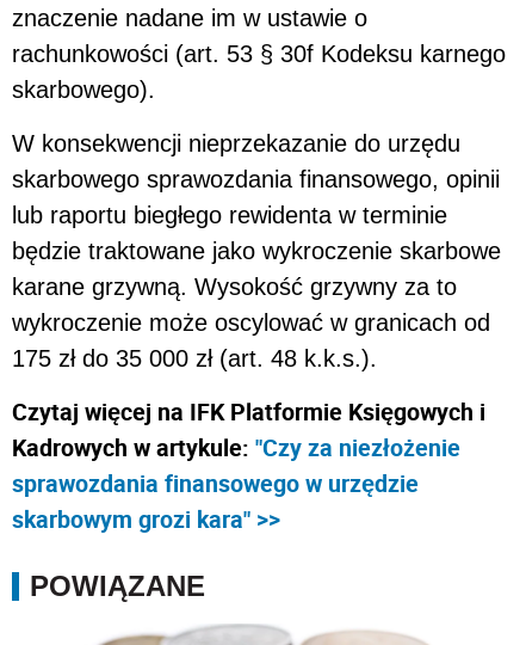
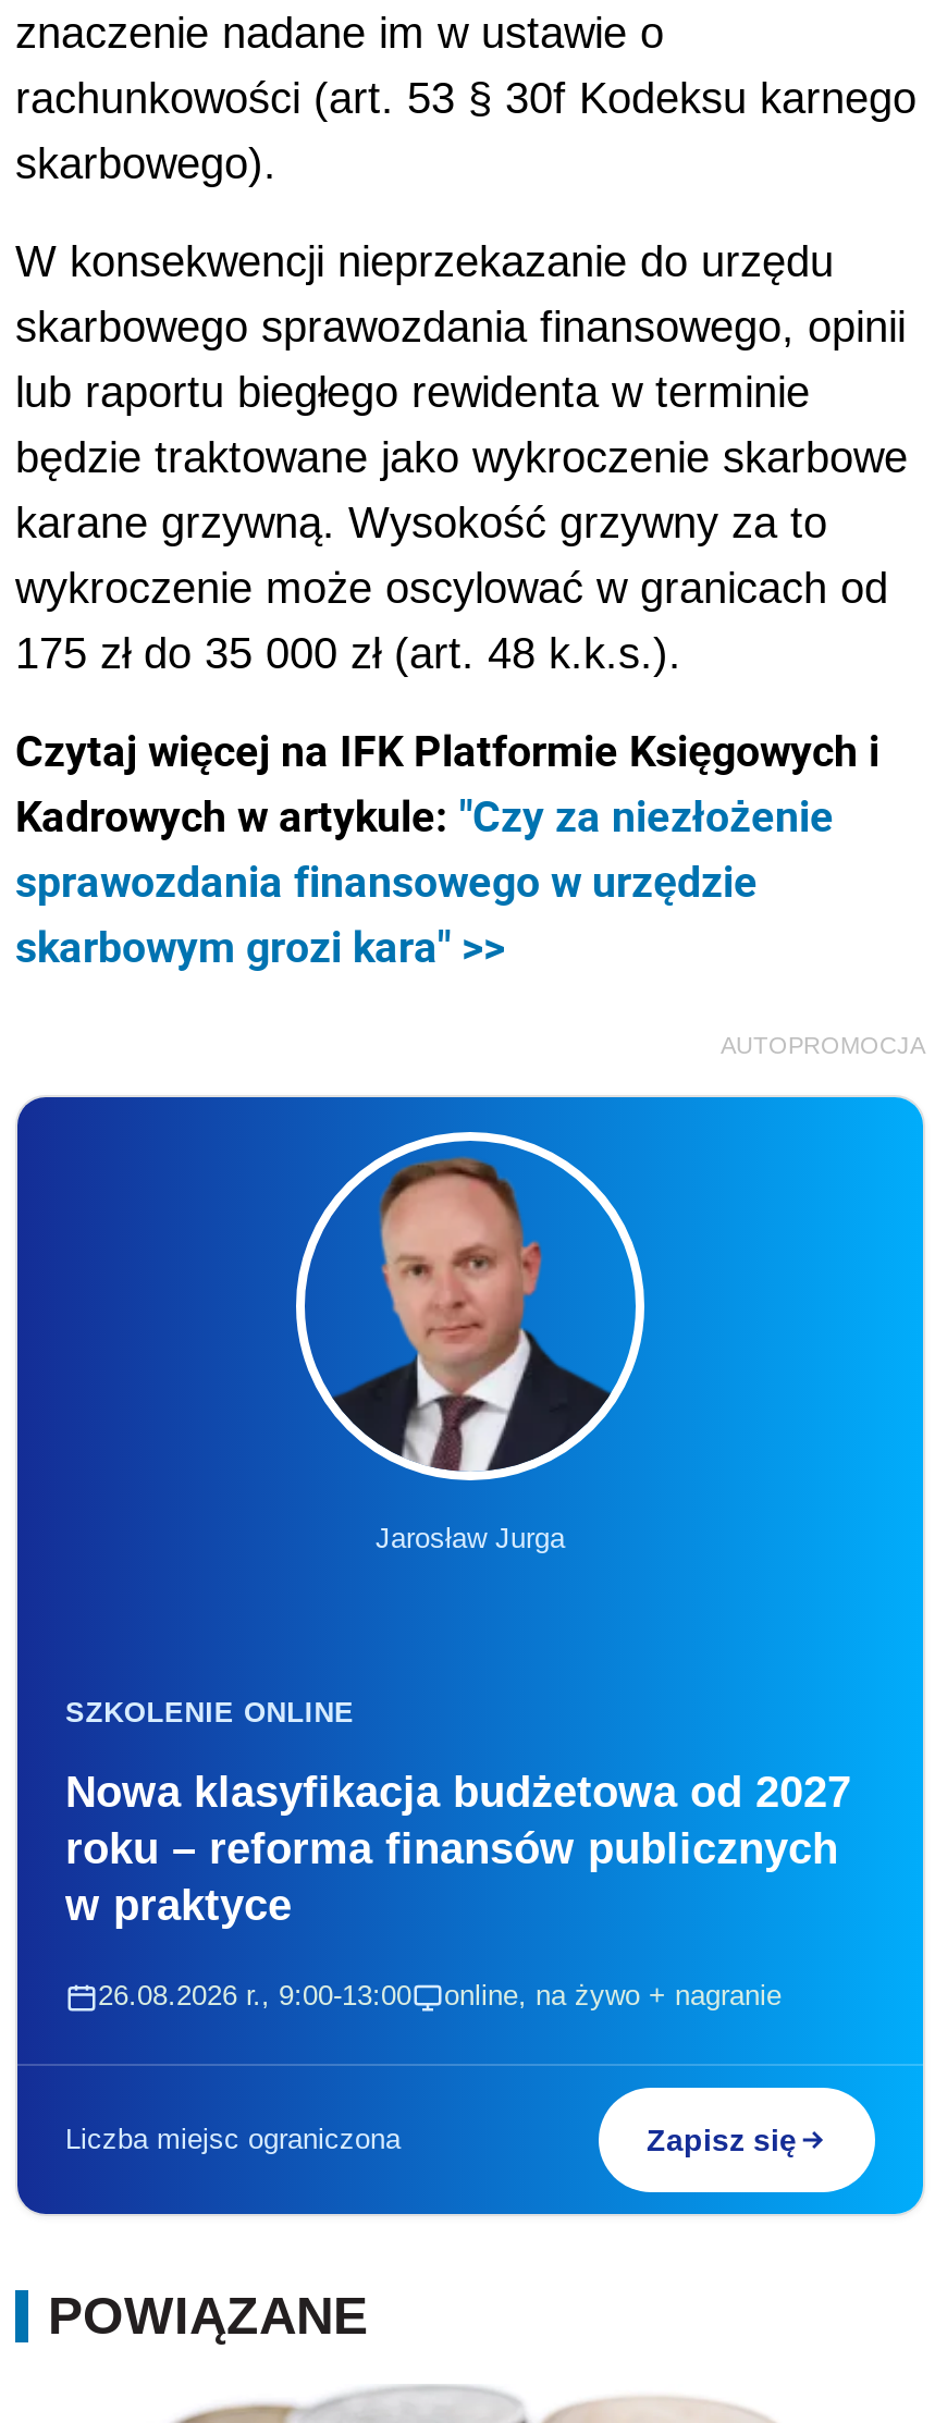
+ [image]
+ Jarosław Jurga

+ SZKOLENIE ONLINE
+ Nowa klasyfikacja budżetowa od 2027
+ roku – reforma finansów publicznych
+ w praktyce
+ 26.08.2026 r., 9:00-13:00
+ online, na żywo + nagranie

+ Liczba miejsc ograniczona
+ Zapisz się

+ AUTOPROMOCJA
